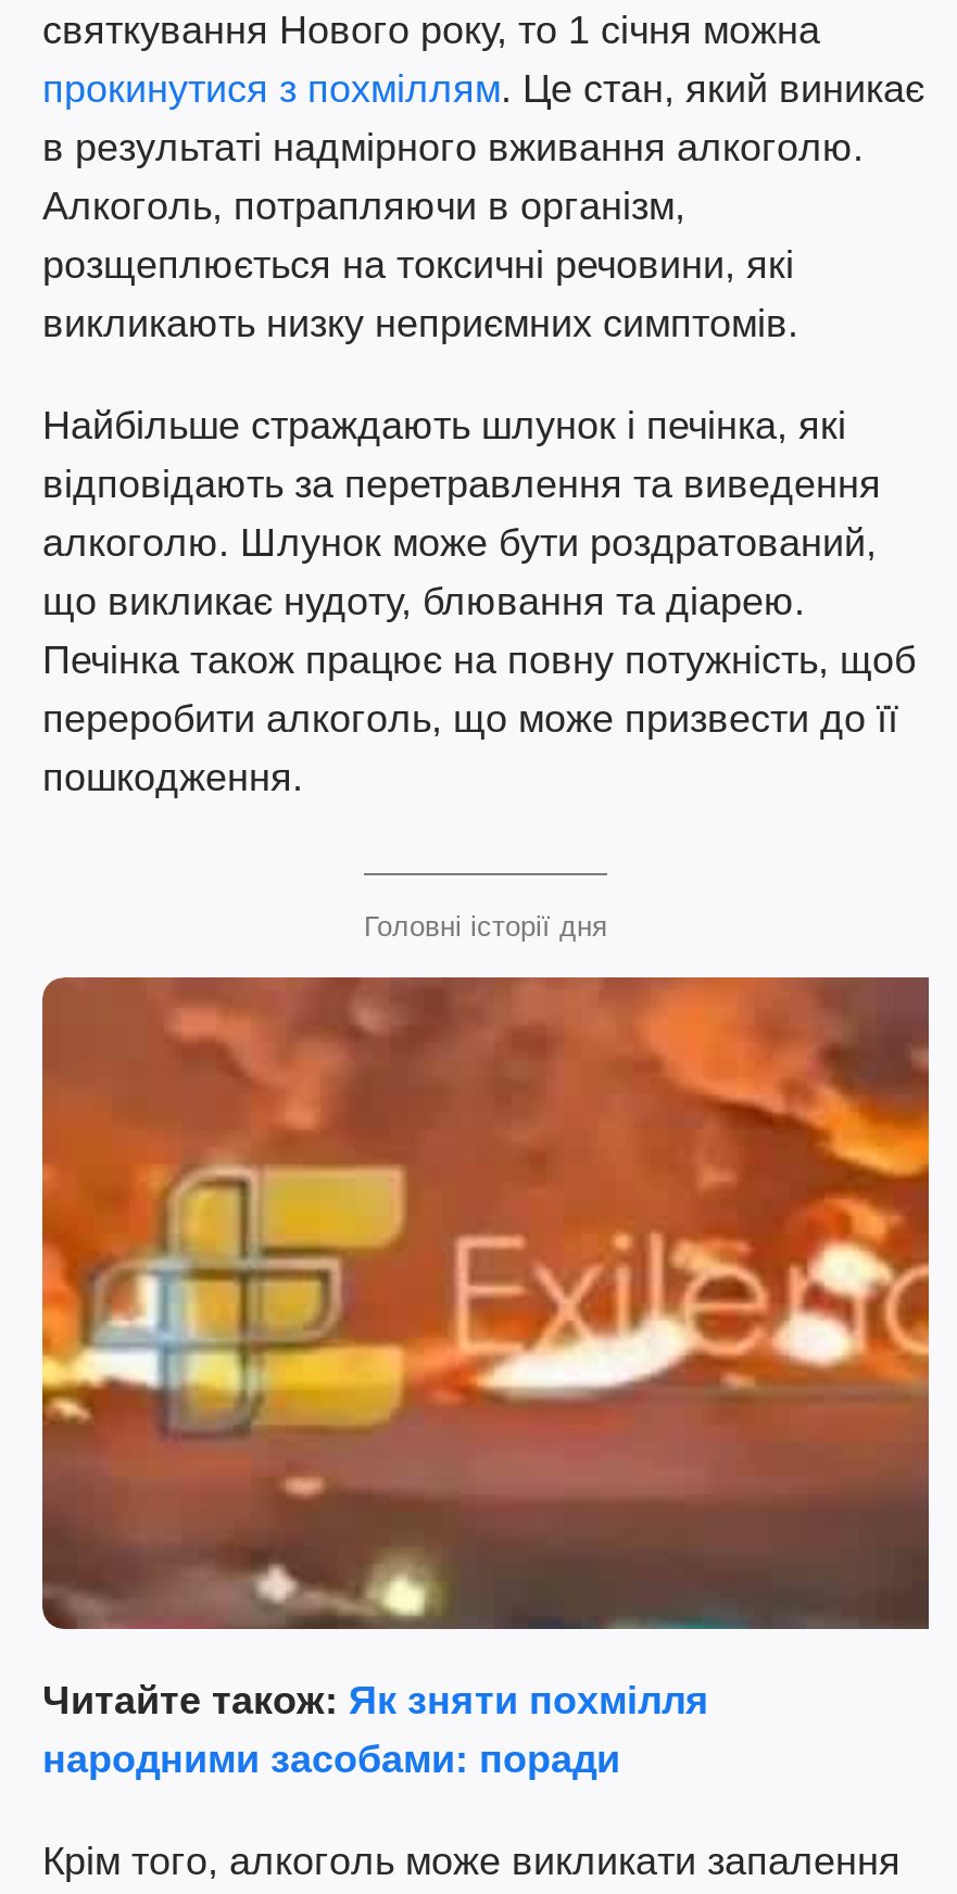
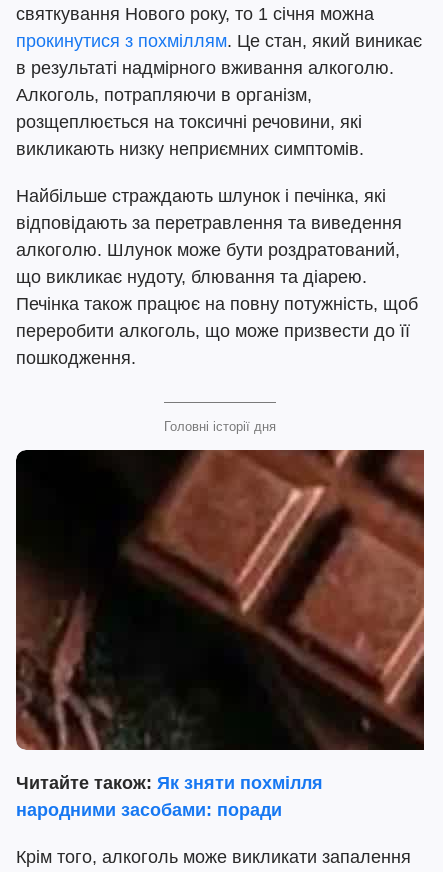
- [image]
+ [image]
